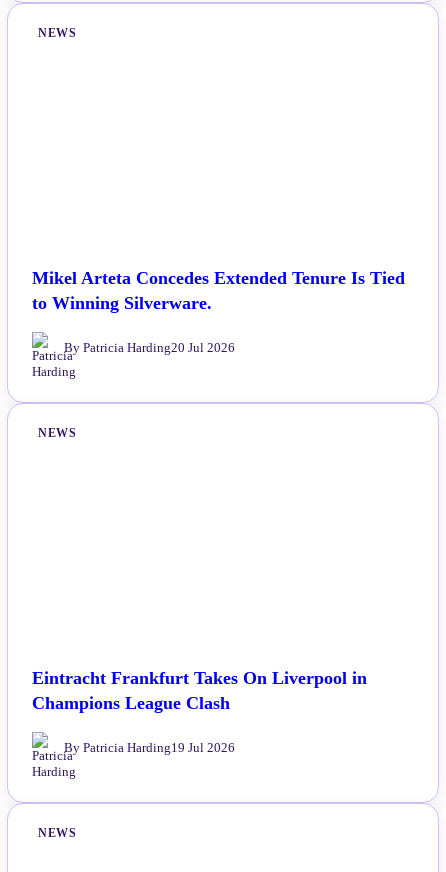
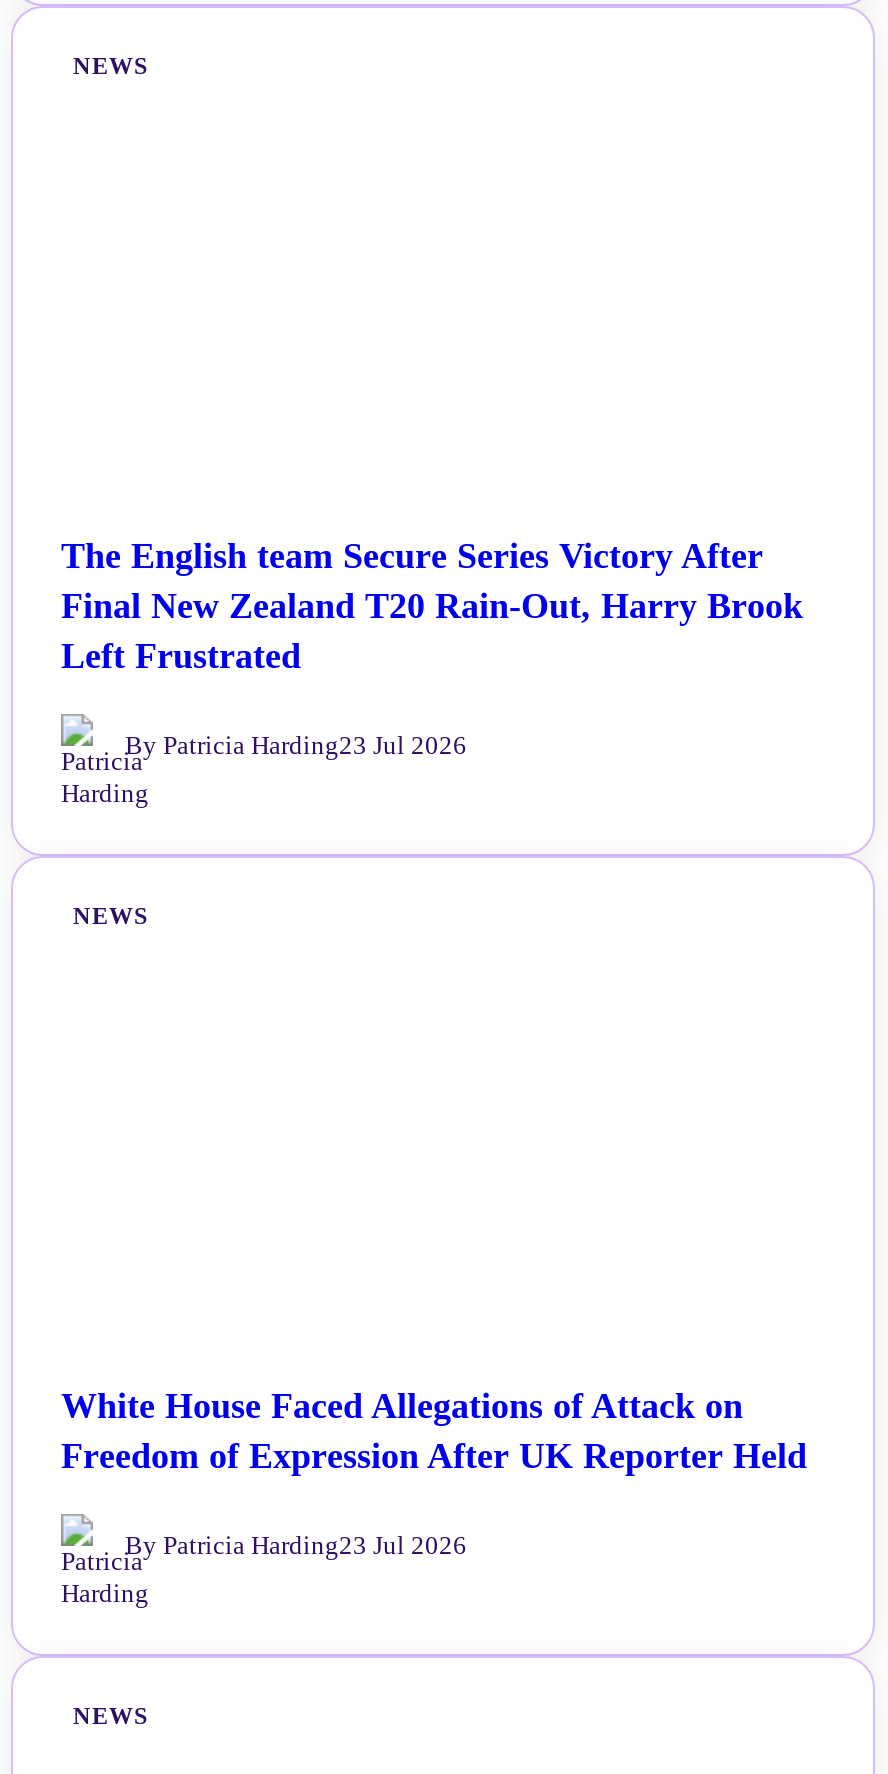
- Mikel Arteta Concedes Extended Tenure Is Tied
- to Winning Silverware.
+ The English team Secure Series Victory After
+ Final New Zealand T20 Rain-Out, Harry Brook
+ Left Frustrated

- By Patricia Harding20 Jul 2026
+ By Patricia Harding23 Jul 2026

- Eintracht Frankfurt Takes On Liverpool in
- Champions League Clash
+ White House Faced Allegations of Attack on
+ Freedom of Expression After UK Reporter Held

- By Patricia Harding19 Jul 2026
+ By Patricia Harding23 Jul 2026
